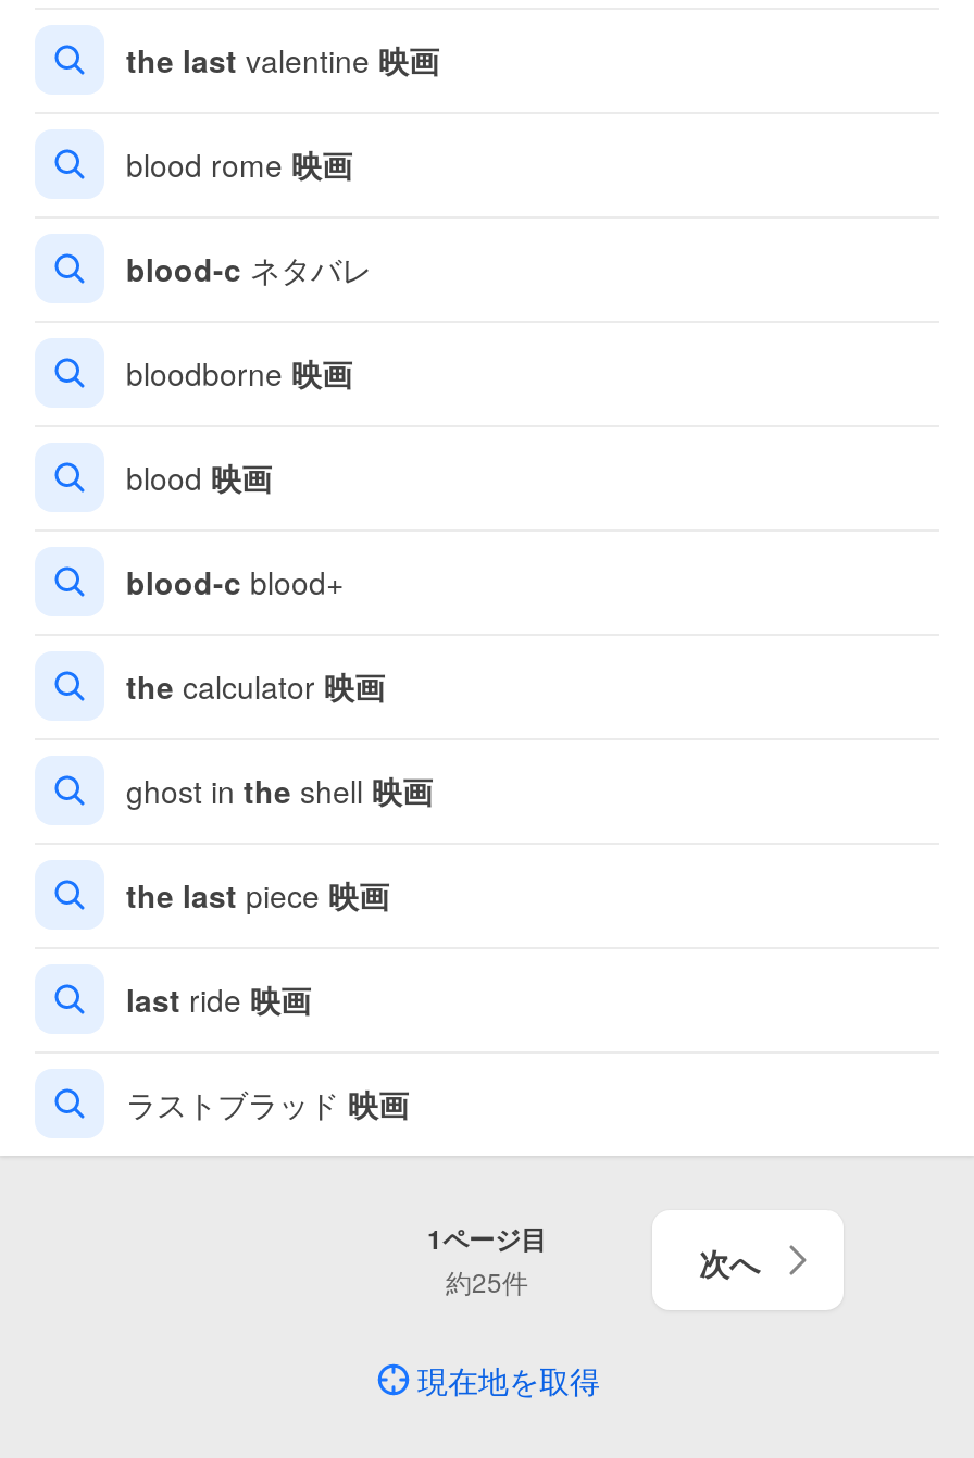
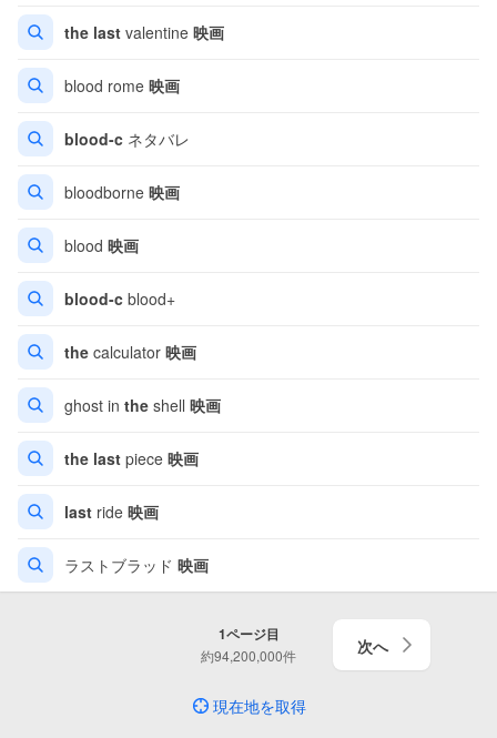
- 約25件
+ 約94,200,000件
